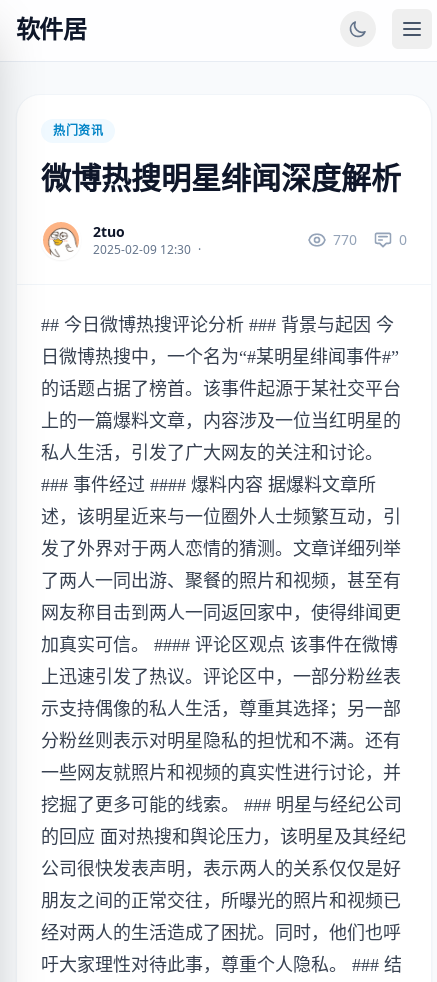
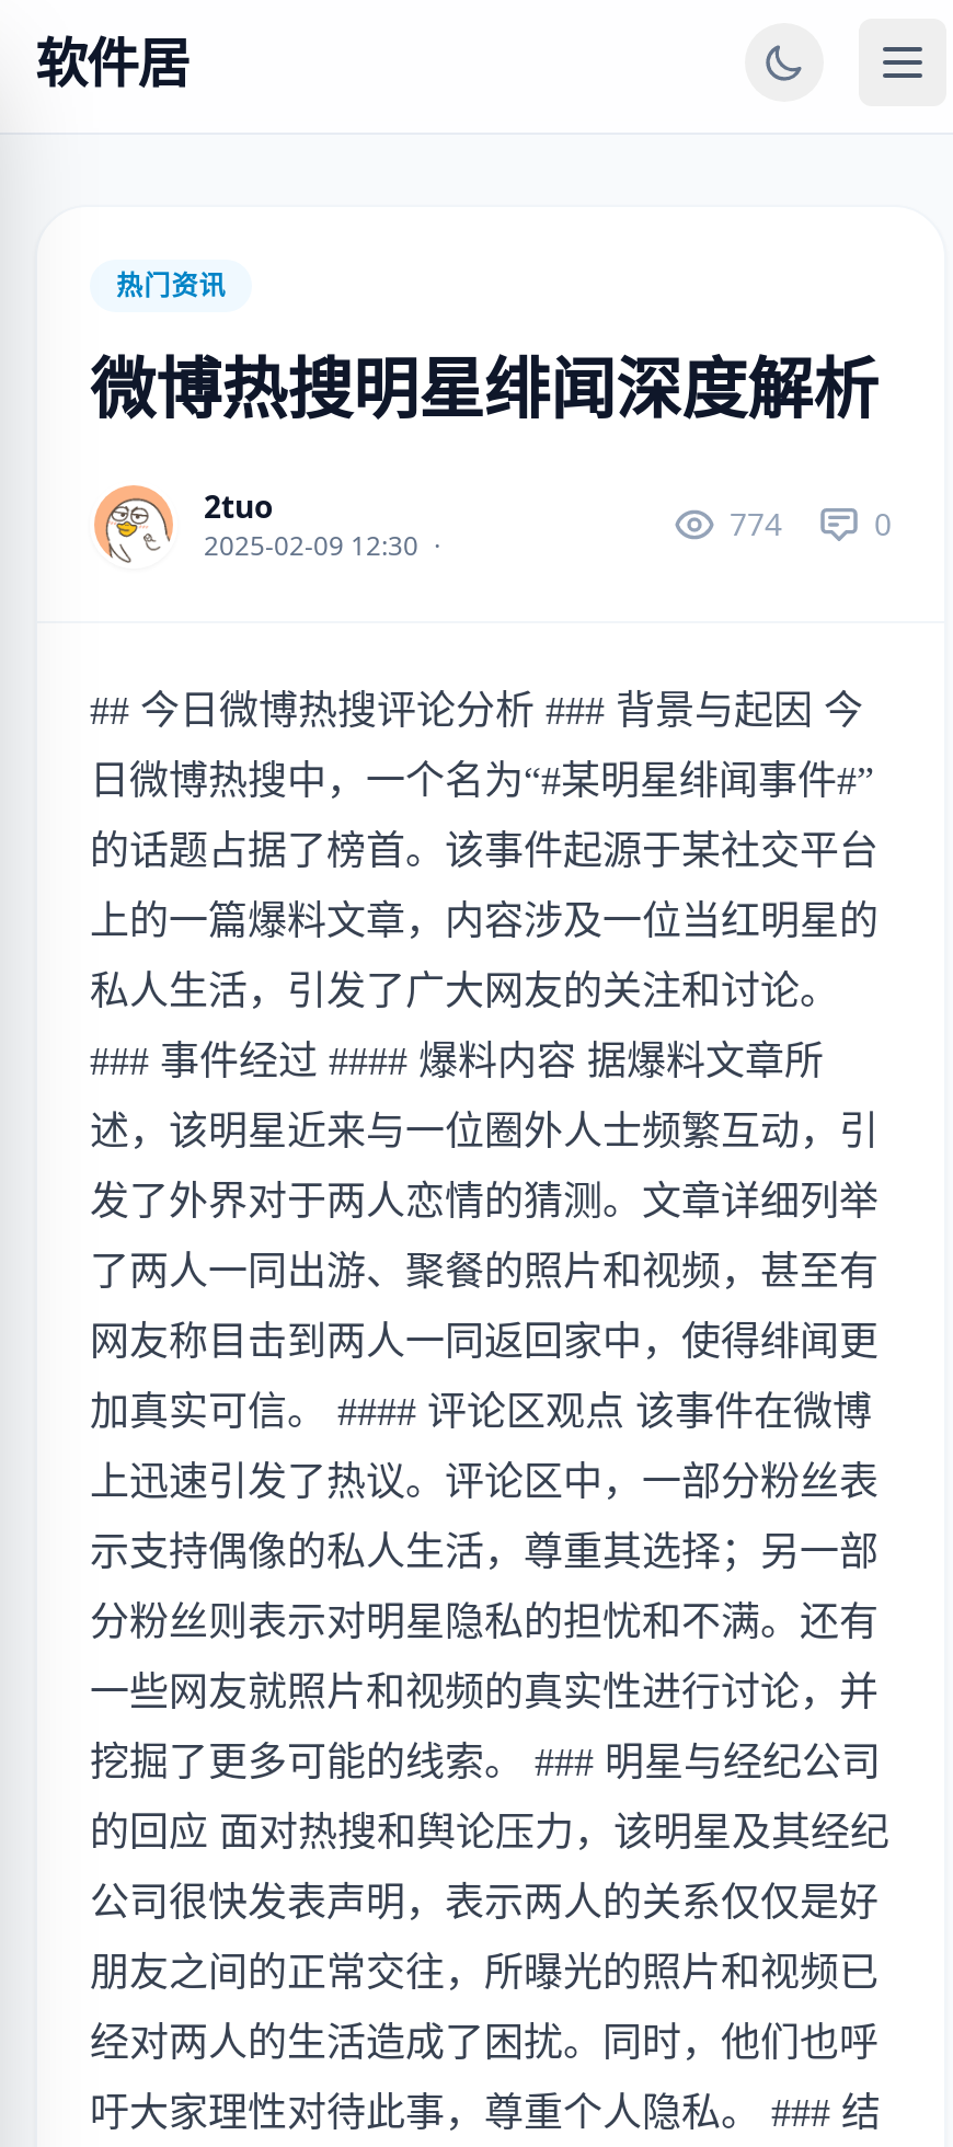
- 770
+ 774
